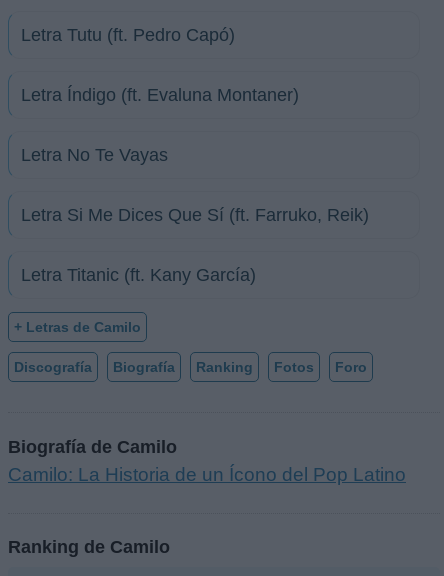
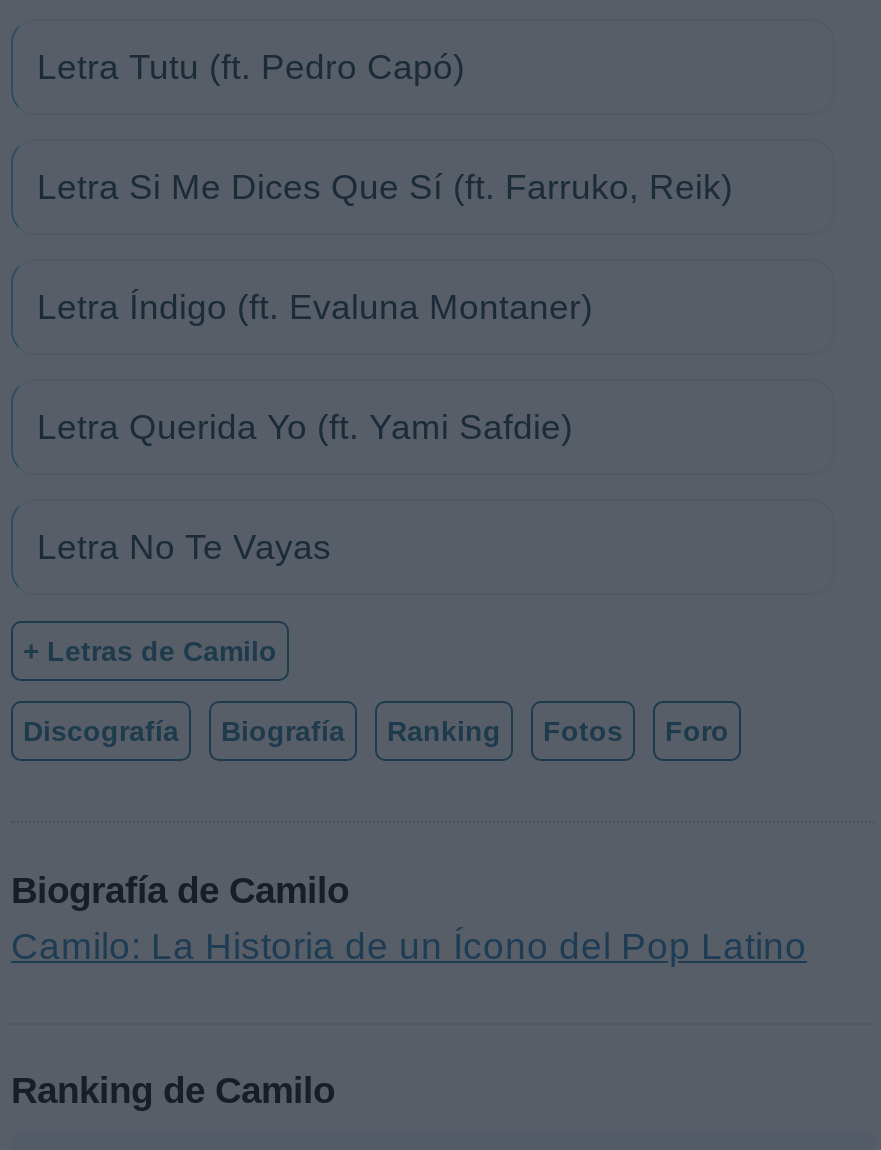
moved down: Letra Índigo (ft. Evaluna Montaner)

+ Letra Querida Yo (ft. Yami Safdie)

moved down: Letra No Te Vayas

moved up: Letra Si Me Dices Que Sí (ft. Farruko, Reik)

- Letra Titanic (ft. Kany García)
